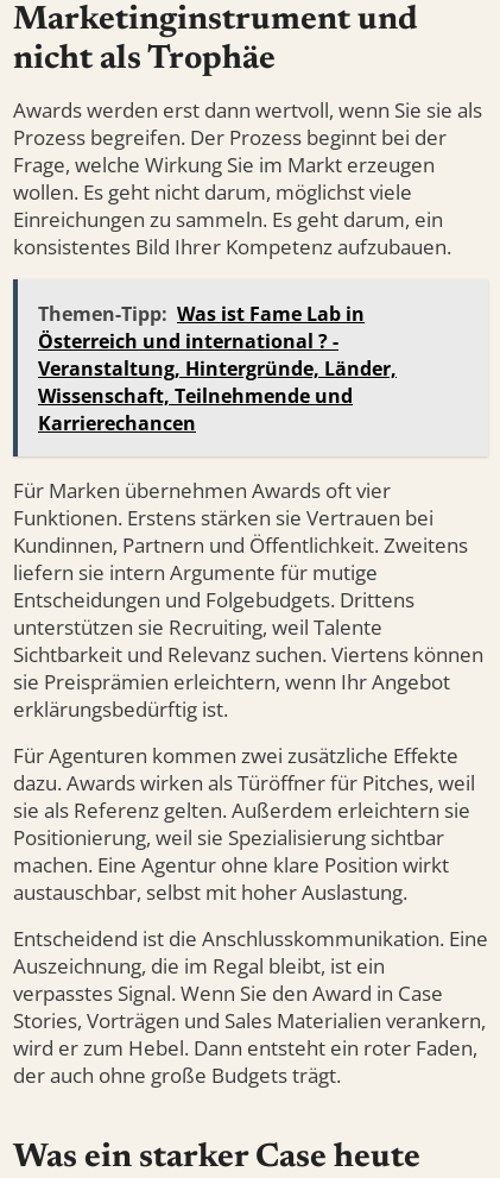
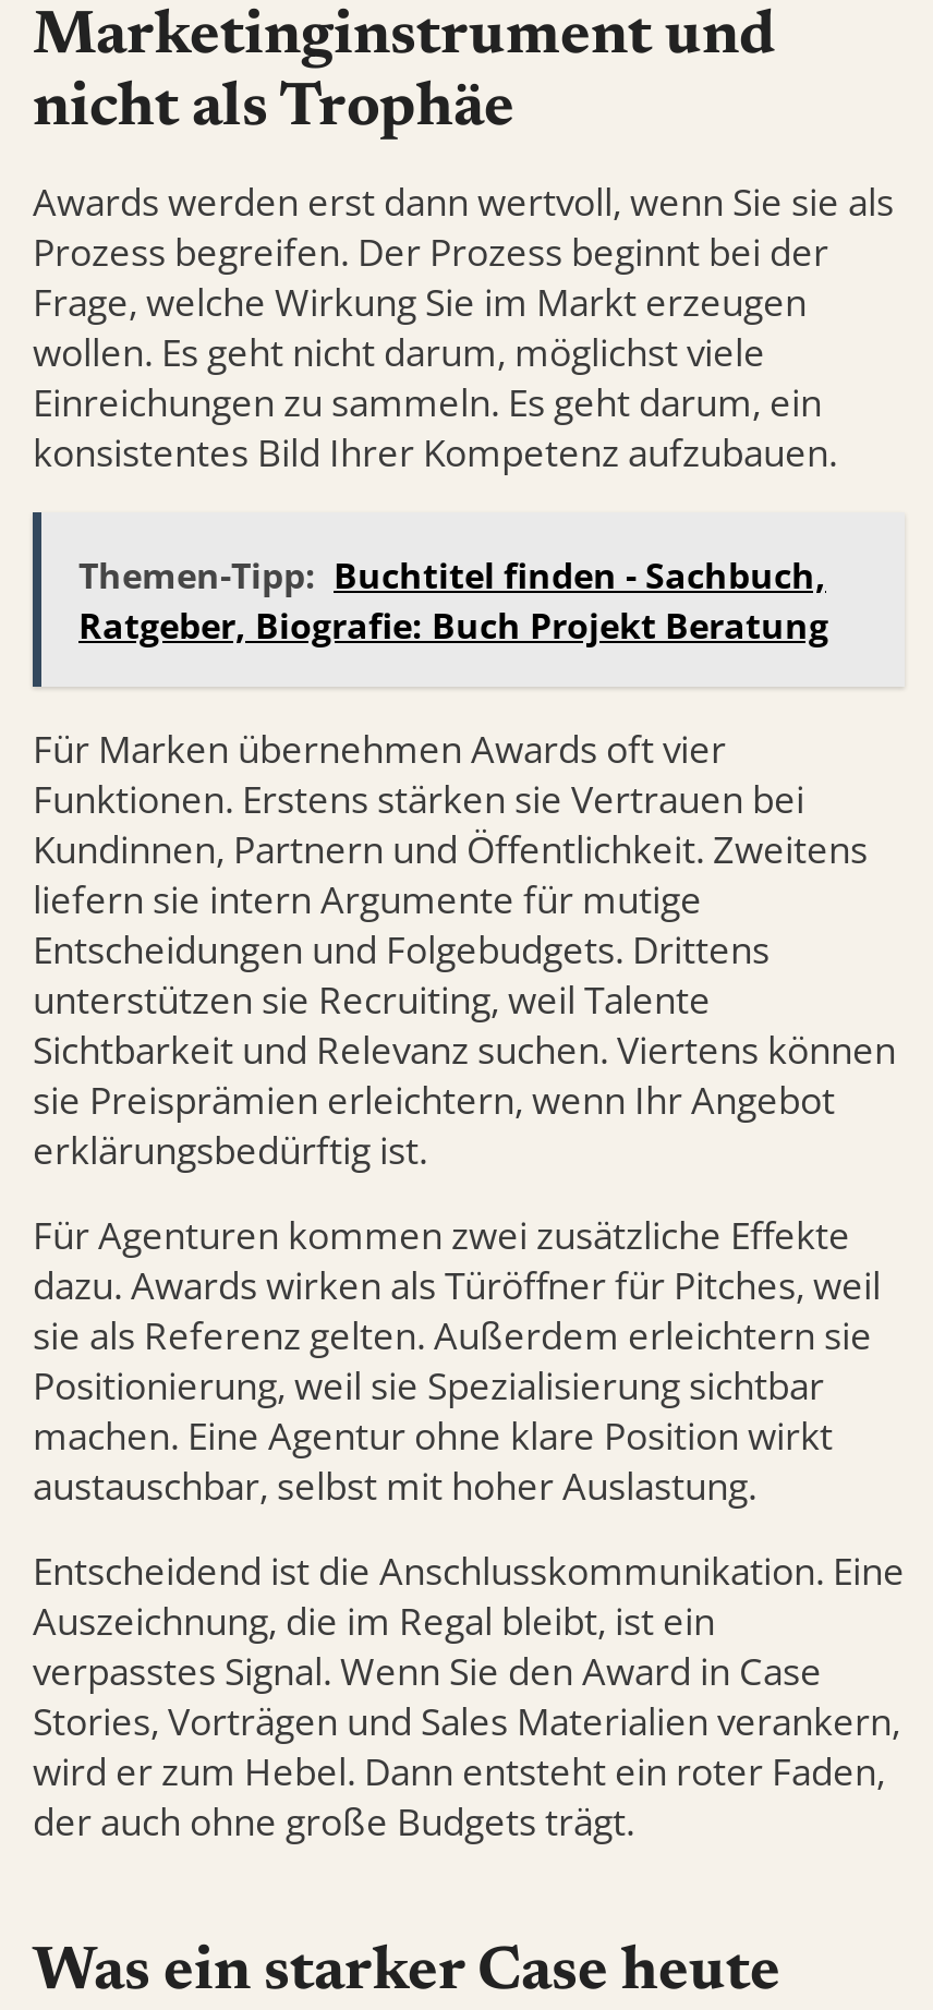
- Themen-Tipp: Was ist Fame Lab in
- Österreich und international ? -
- Veranstaltung, Hintergründe, Länder,
- Wissenschaft, Teilnehmende und
- Karrierechancen
+ Themen-Tipp: Buchtitel finden - Sachbuch,
+ Ratgeber, Biografie: Buch Projekt Beratung
